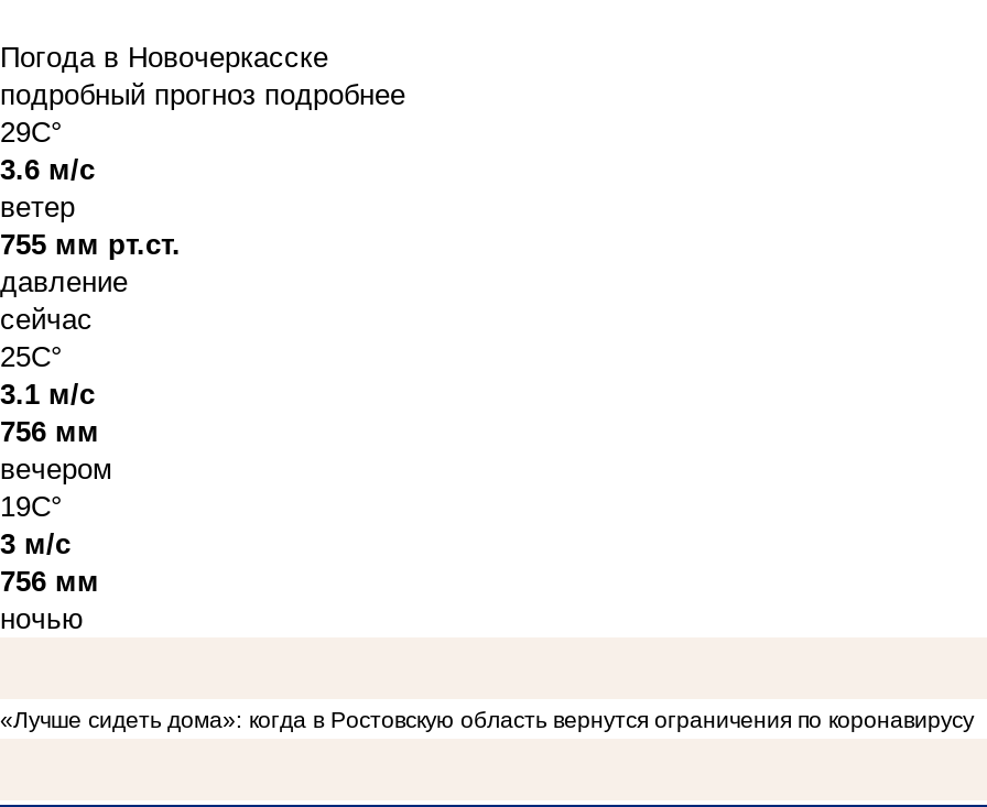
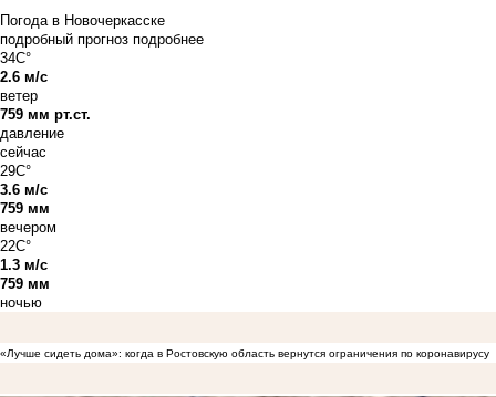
- 29C°
- 3.6 м/с
+ 34C°
+ 2.6 м/с

- 755 мм рт.ст.
+ 759 мм рт.ст.

- 25C°
- 3.1 м/с
- 756 мм
+ 29C°
+ 3.6 м/с
+ 759 мм

- 19C°
- 3 м/с
- 756 мм
+ 22C°
+ 1.3 м/с
+ 759 мм
